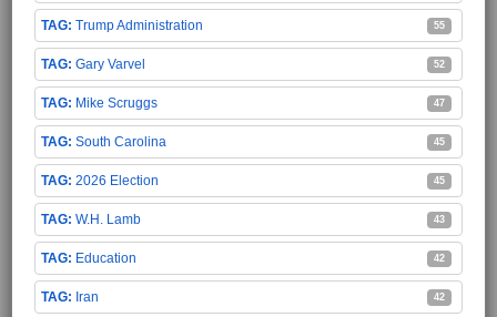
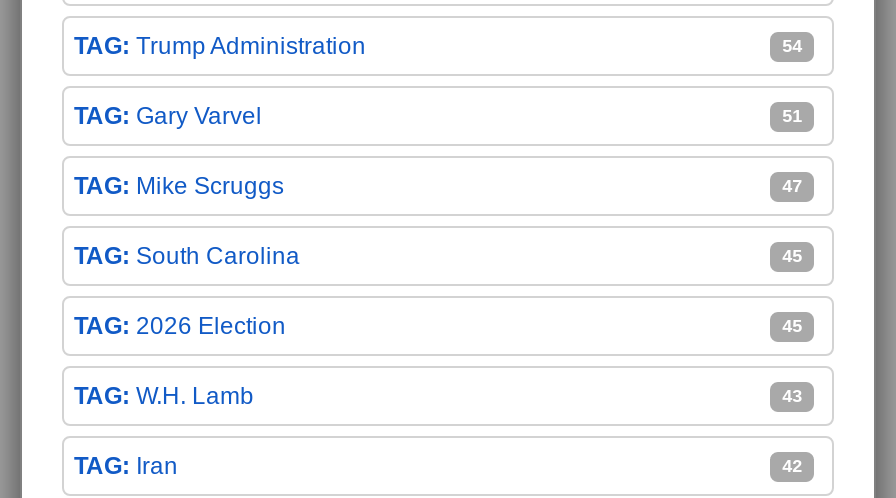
- 55
+ 54

- 52
+ 51

- Education
- 42
